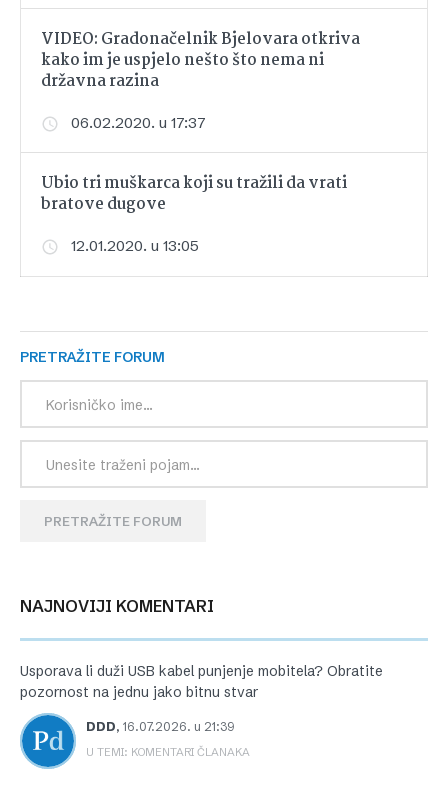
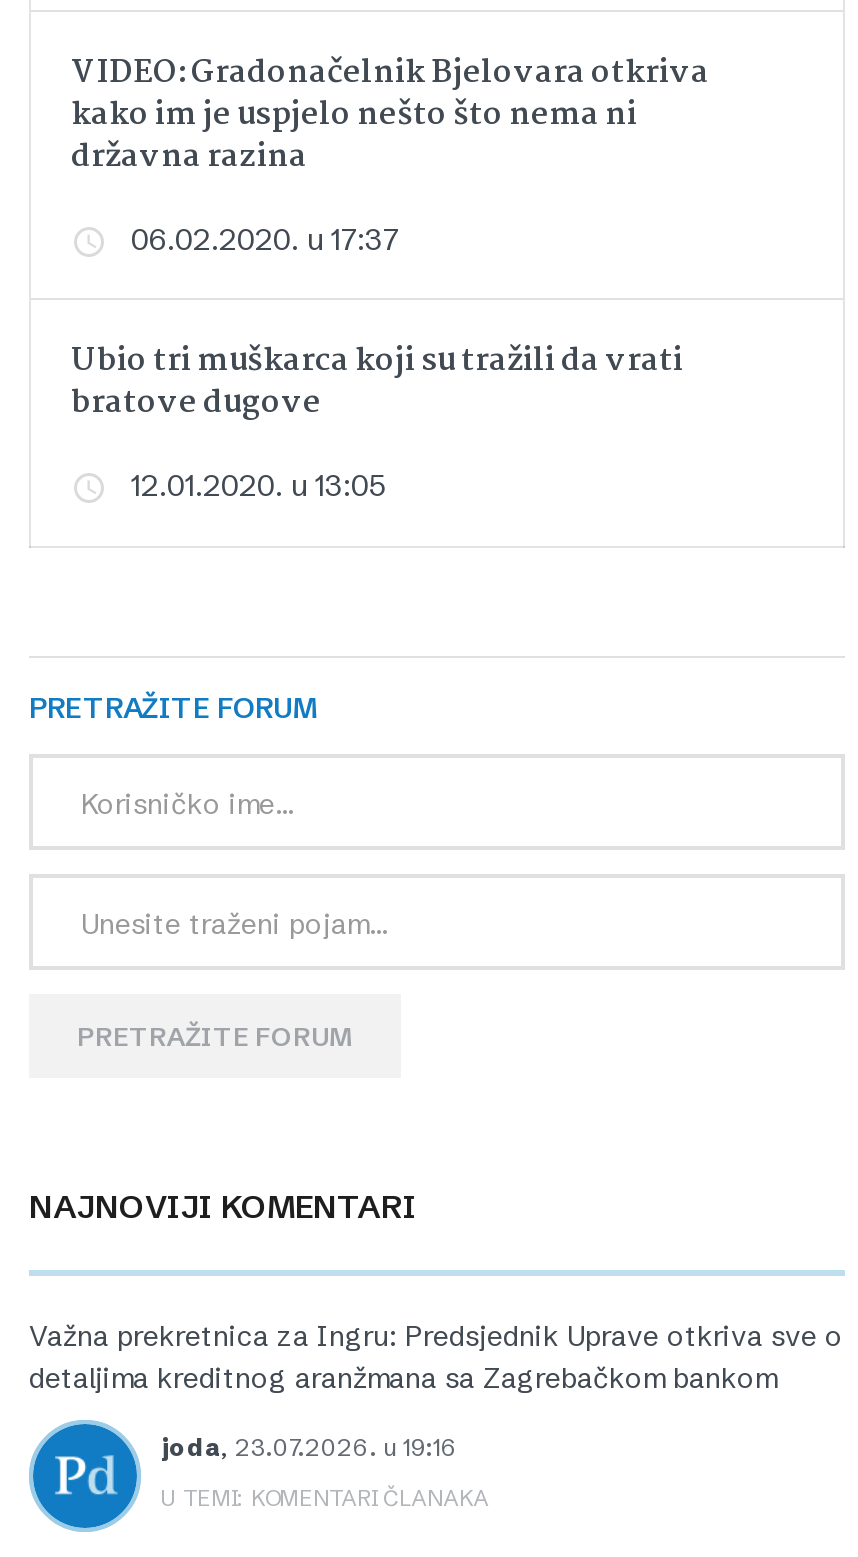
- Usporava li duži USB kabel punjenje mobitela? Obratite
- pozornost na jednu jako bitnu stvar
+ Važna prekretnica za Ingru: Predsjednik Uprave otkriva sve o
+ detaljima kreditnog aranžmana sa Zagrebačkom bankom

- DDD, 16.07.2026. u 21:39
+ joda, 23.07.2026. u 19:16
